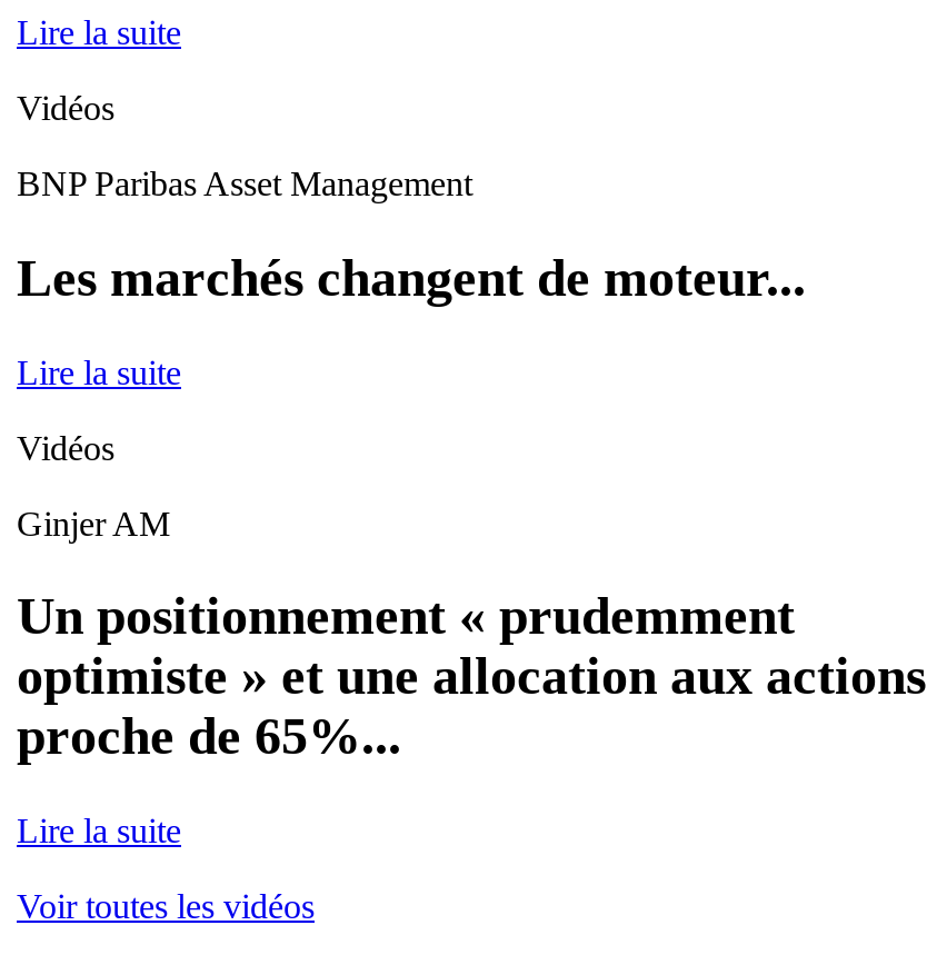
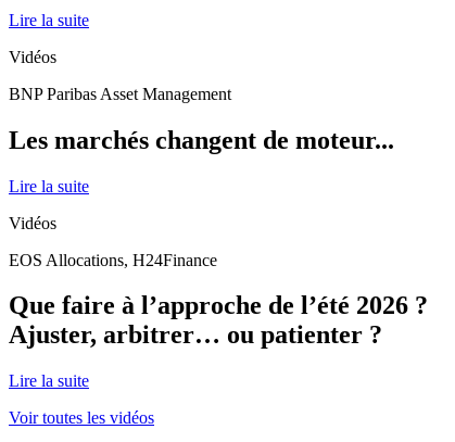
- Ginjer AM
+ EOS Allocations, H24Finance

- Un positionnement « prudemment
- optimiste » et une allocation aux actions
- proche de 65%...
+ Que faire à l’approche de l’été 2026 ?
+ Ajuster, arbitrer… ou patienter ?
